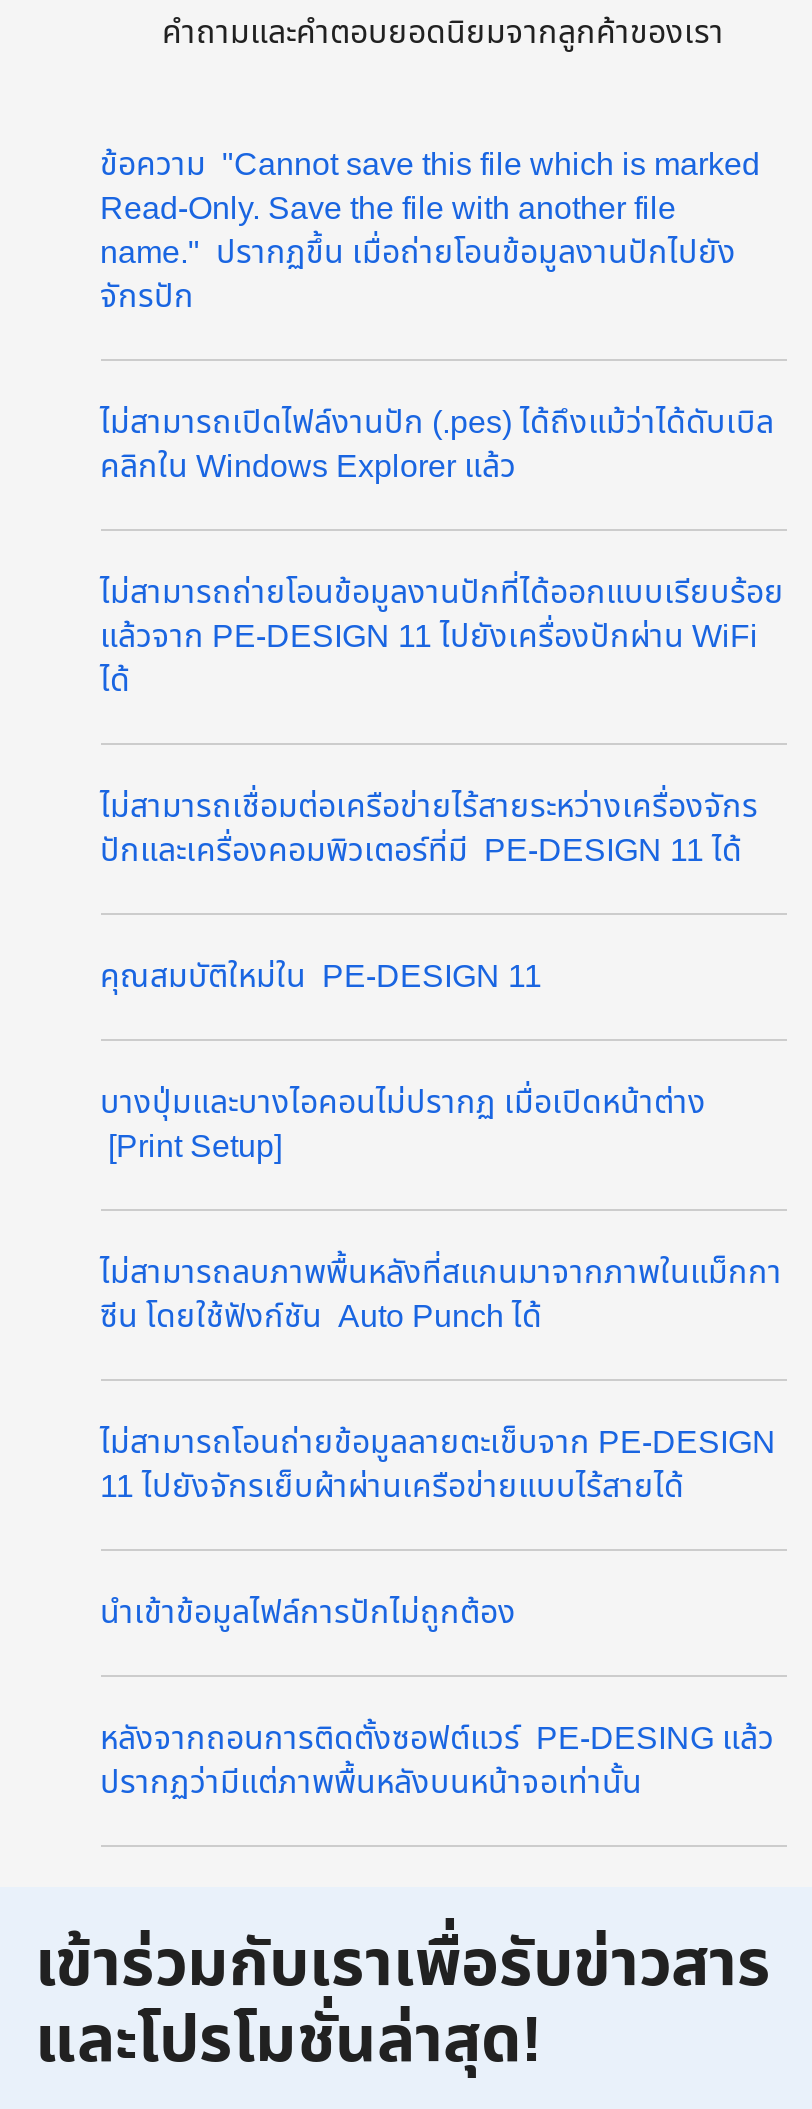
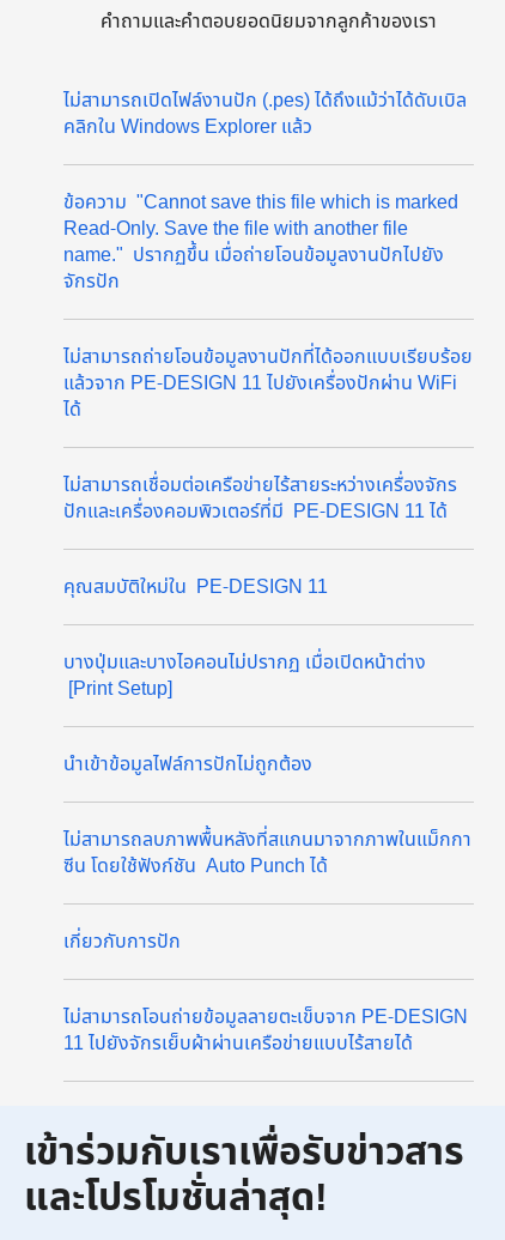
moved down: ข้อความ "Cannot save this file which is marked | Read-Only. Save the file with another file | name." ปรากฏขึ้น เมื่อถ่ายโอนข้อมูลงานปักไปยัง | จักรปัก

moved up: ไม่สามารถเปิดไฟล์งานปัก (.pes) ได้ถึงแม้ว่าได้ดับเบิล | คลิกใน Windows Explorer แล้ว

moved down: ไม่สามารถลบภาพพื้นหลังที่สแกนมาจากภาพในแม็กกา | ซีน โดยใช้ฟังก์ชัน Auto Punch ได้

+ เกี่ยวกับการปัก

moved down: ไม่สามารถโอนถ่ายข้อมูลลายตะเข็บจาก PE-DESIGN | 11 ไปยังจักรเย็บผ้าผ่านเครือข่ายแบบไร้สายได้

moved up: นำเข้าข้อมูลไฟล์การปักไม่ถูกต้อง

- หลังจากถอนการติดตั้งซอฟต์แวร์ PE-DESING แล้ว
- ปรากฏว่ามีแต่ภาพพื้นหลังบนหน้าจอเท่านั้น
